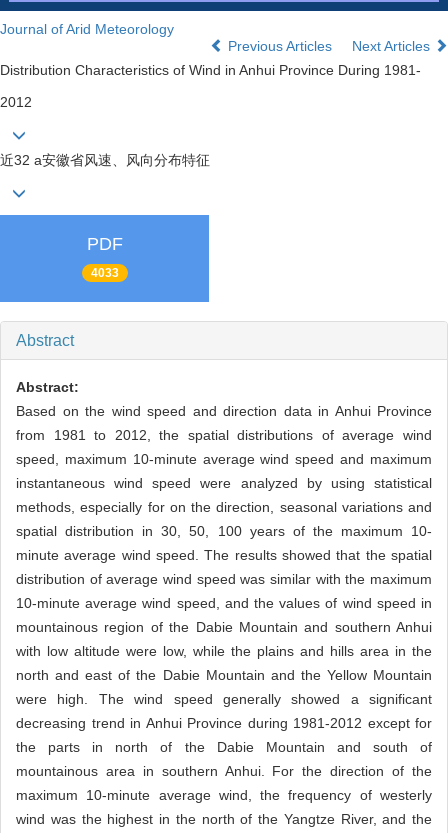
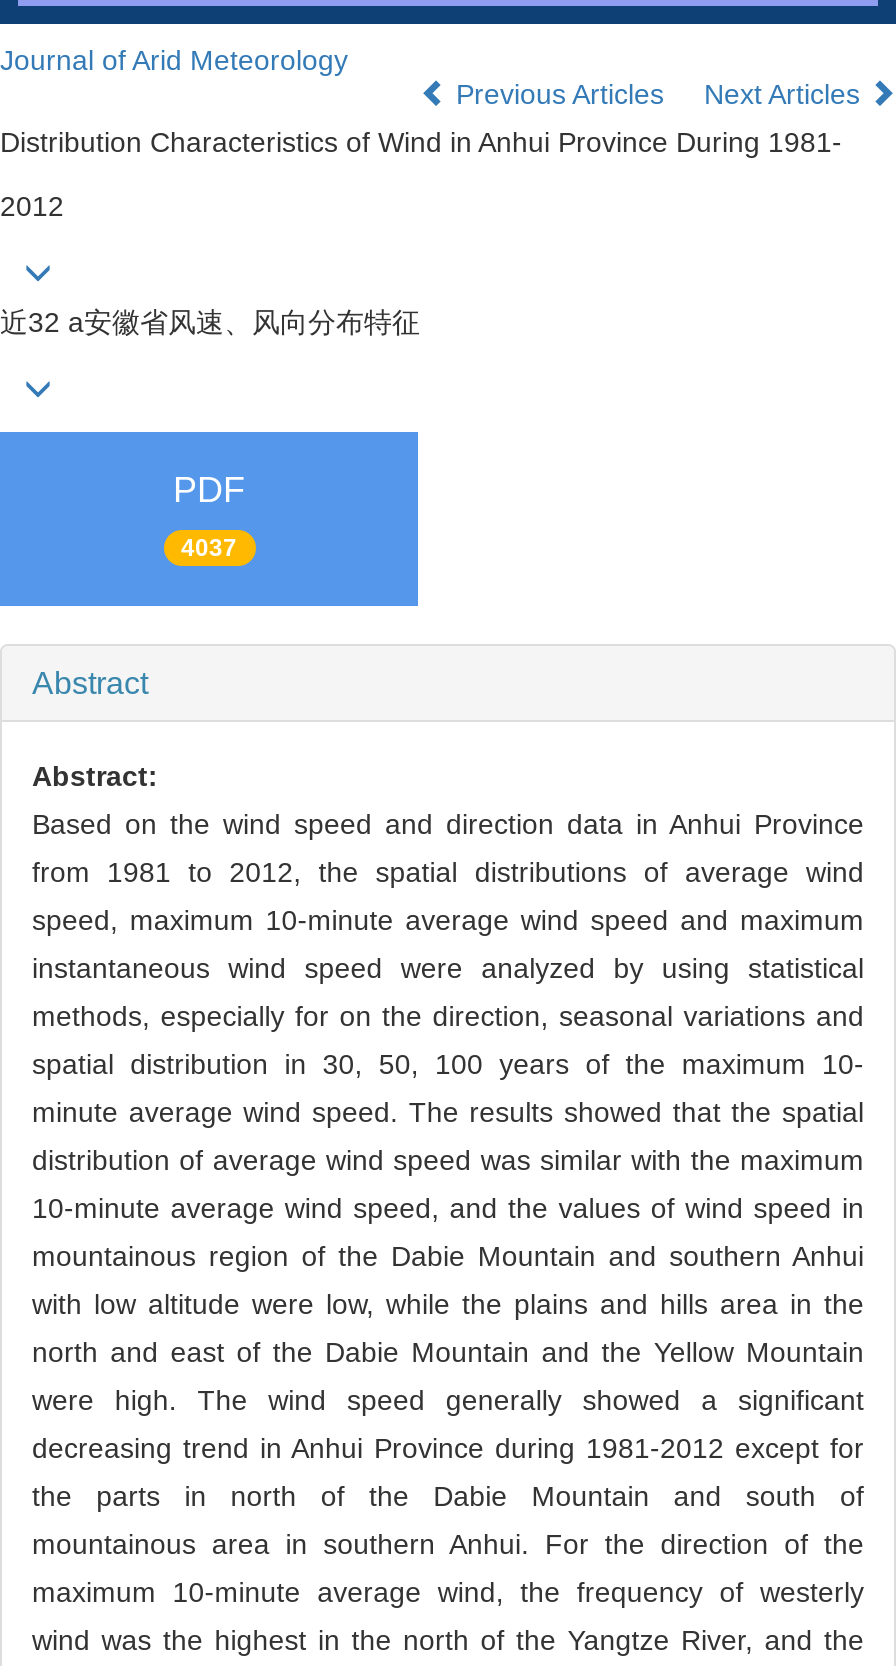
- 4033
+ 4037
